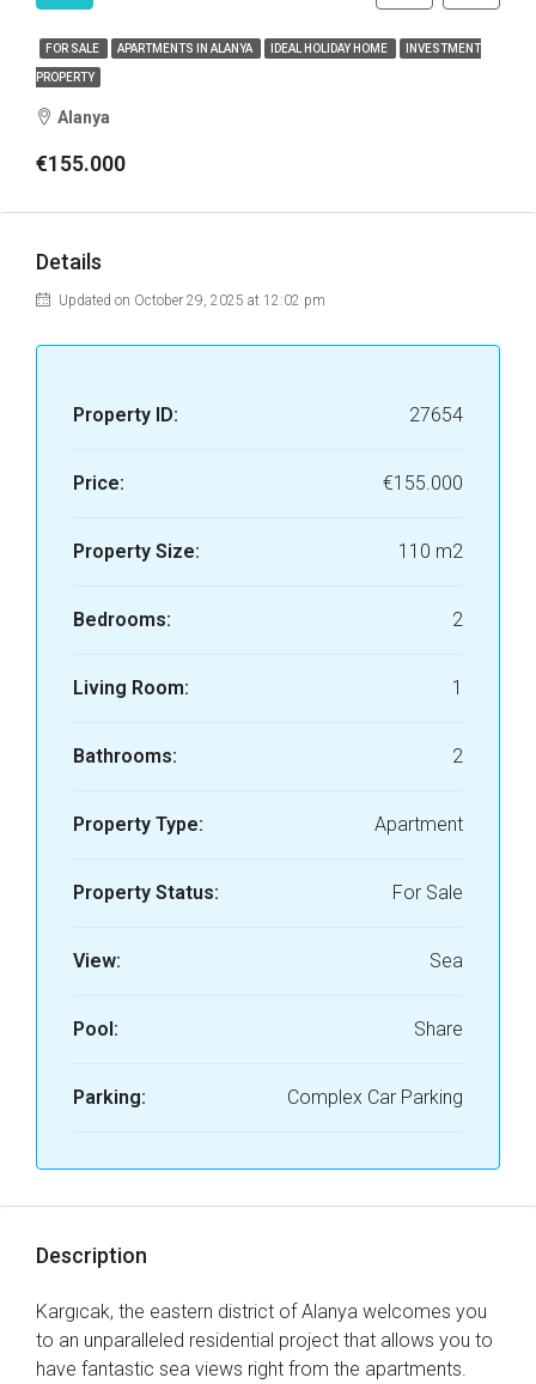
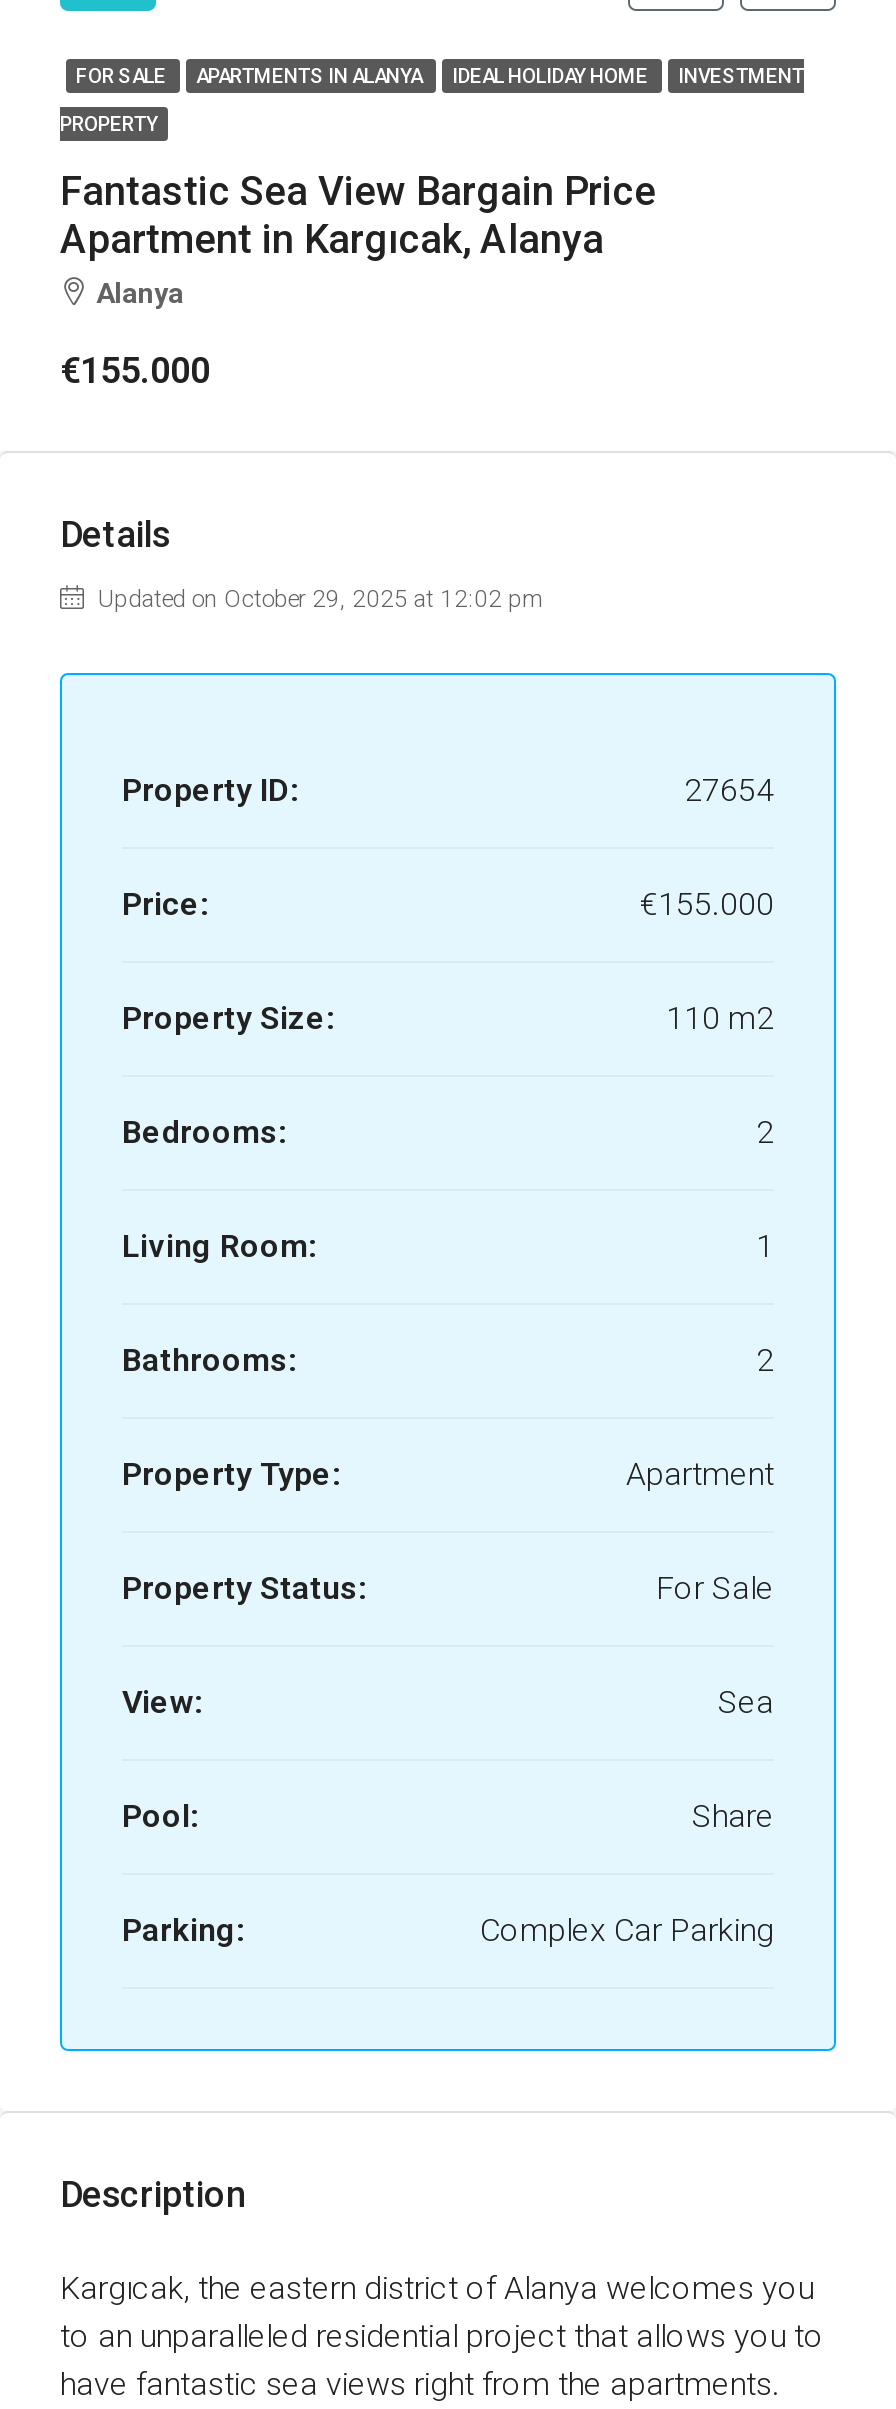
+ Fantastic Sea View Bargain Price
+ Apartment in Kargıcak, Alanya
